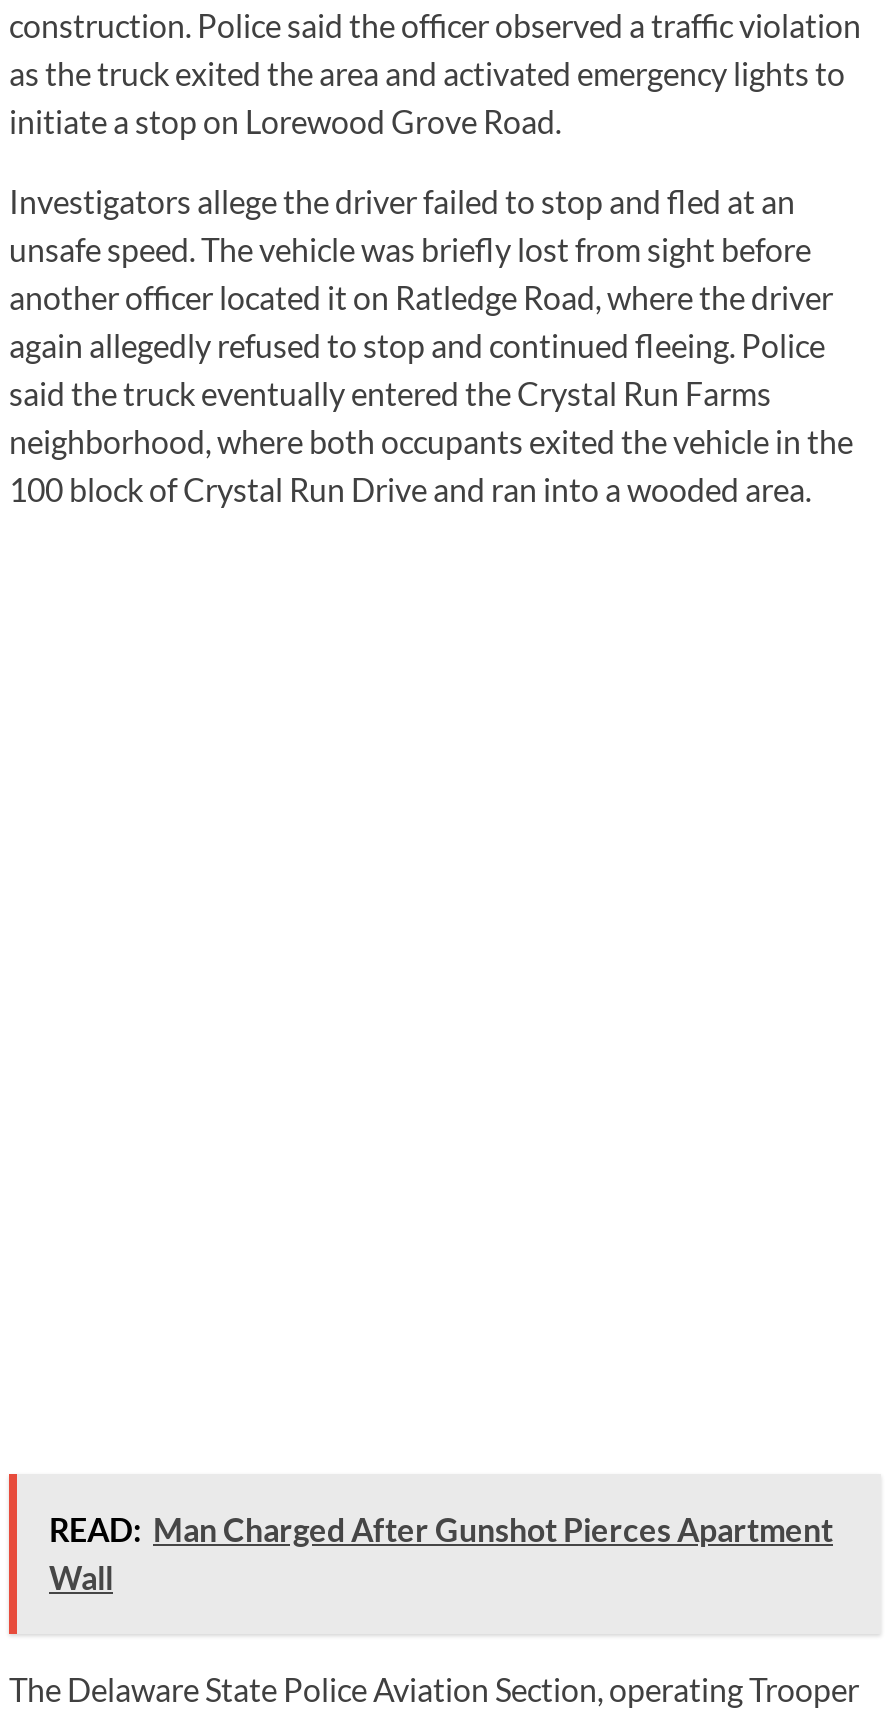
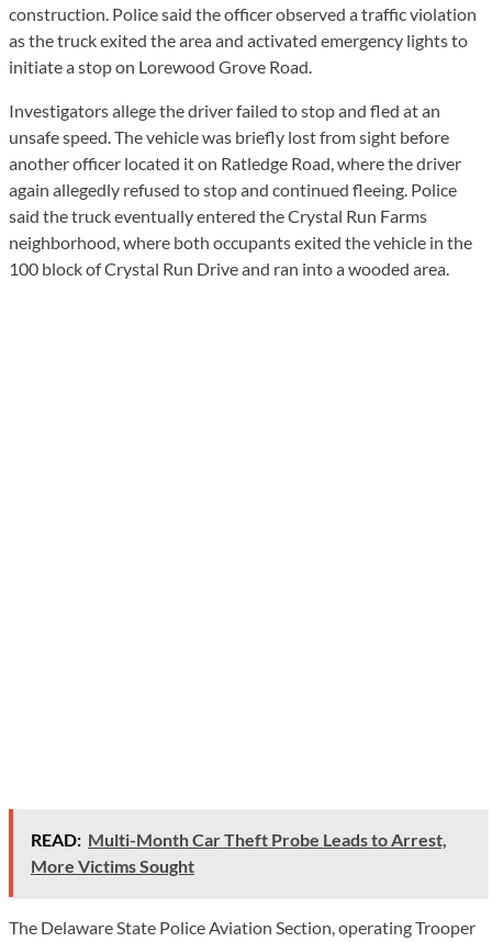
- READ: Man Charged After Gunshot Pierces Apartment
- Wall
+ READ: Multi-Month Car Theft Probe Leads to Arrest,
+ More Victims Sought
